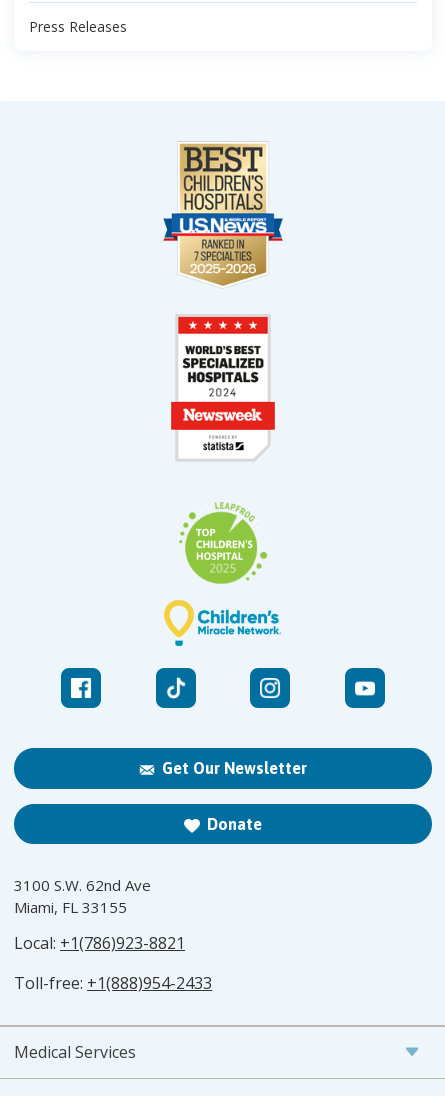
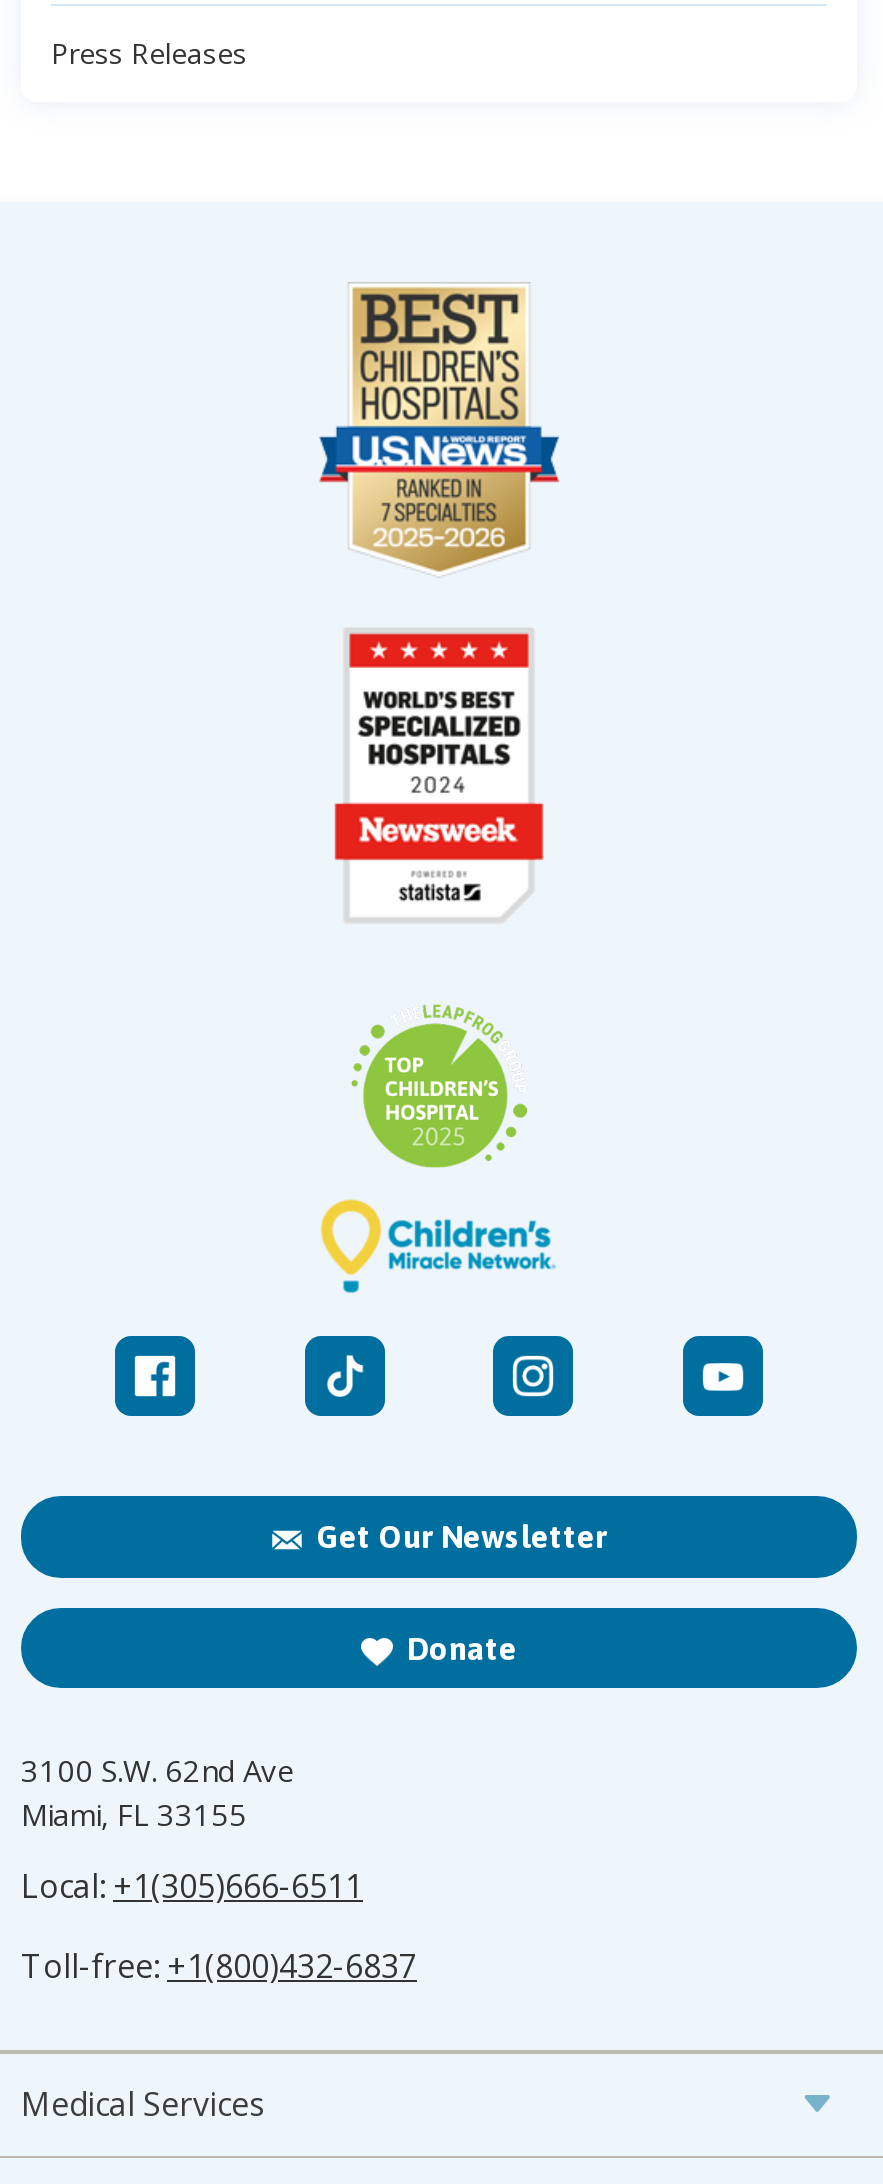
- Local: +1(786)923-8821
+ Local: +1(305)666-6511

- Toll-free: +1(888)954-2433
+ Toll-free: +1(800)432-6837
